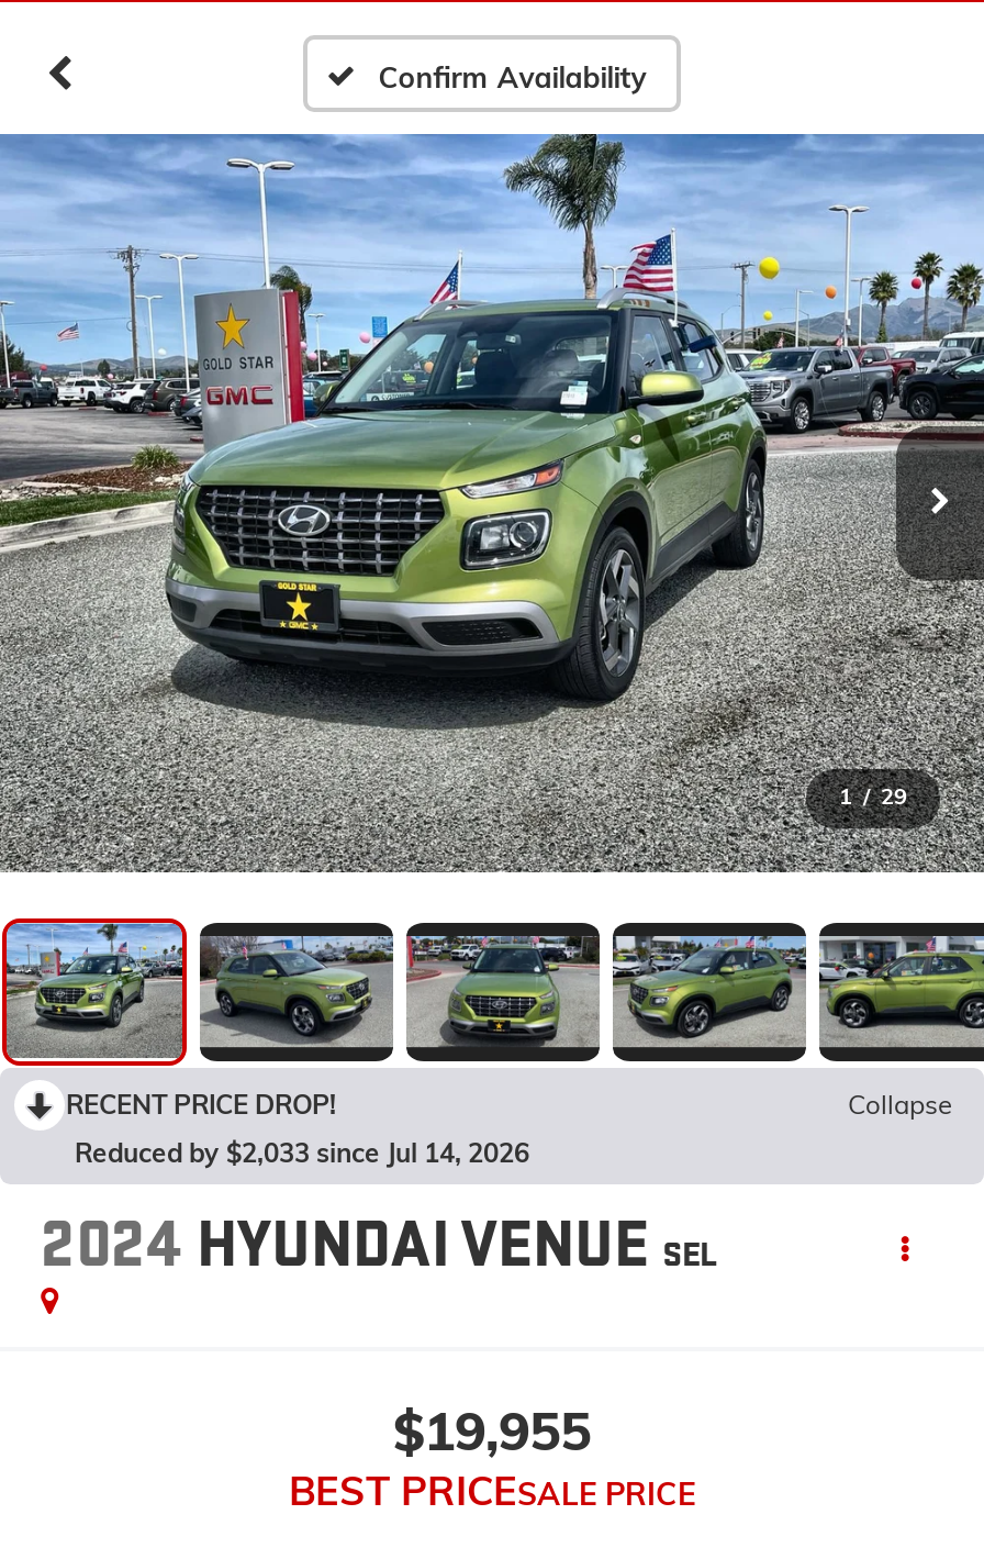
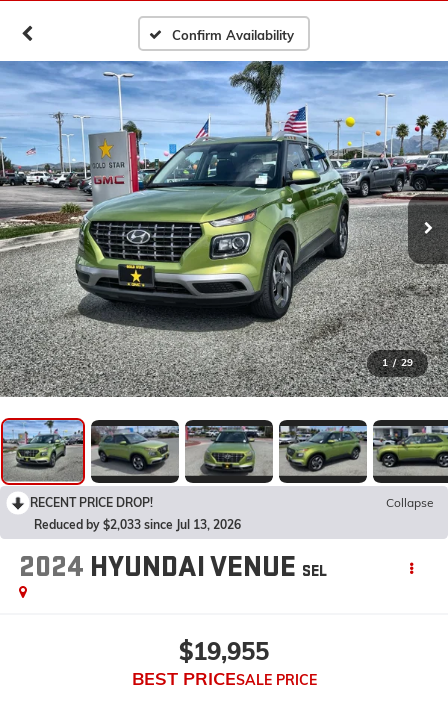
- Reduced by $2,033 since Jul 14, 2026
+ Reduced by $2,033 since Jul 13, 2026
